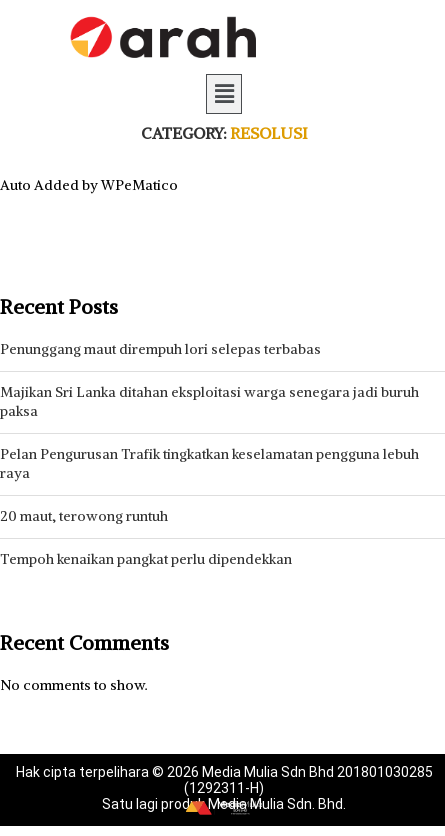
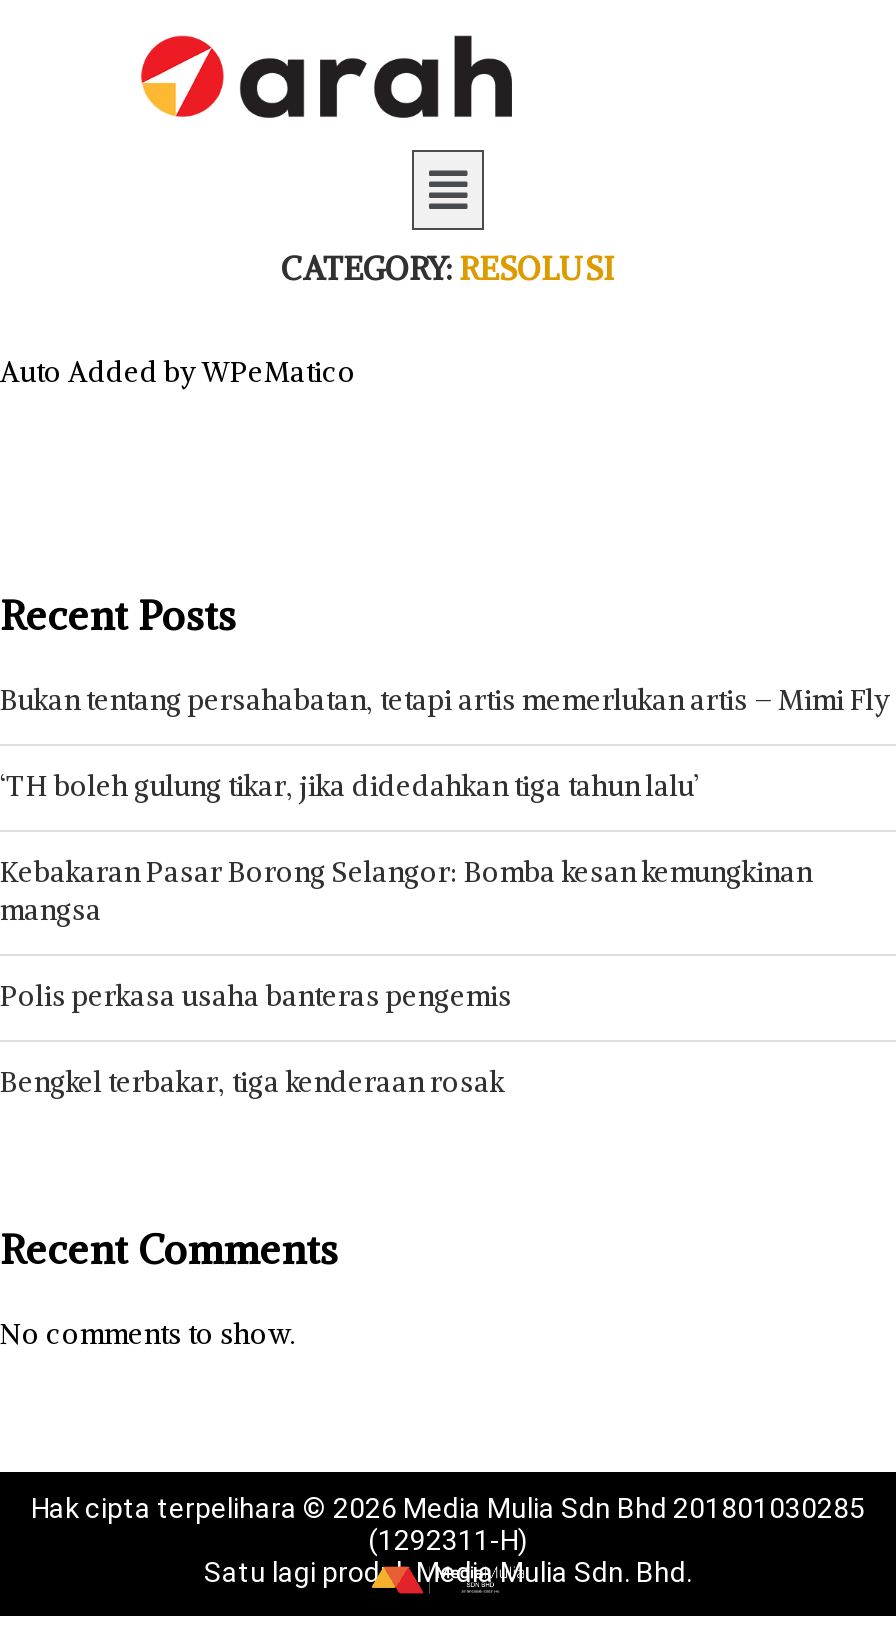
- Penunggang maut dirempuh lori selepas terbabas
+ Bukan tentang persahabatan, tetapi artis memerlukan artis – Mimi Fly

- Majikan Sri Lanka ditahan eksploitasi warga senegara jadi buruh
- paksa
+ ‘TH boleh gulung tikar, jika didedahkan tiga tahun lalu’

- Pelan Pengurusan Trafik tingkatkan keselamatan pengguna lebuh
- raya
+ Kebakaran Pasar Borong Selangor: Bomba kesan kemungkinan
+ mangsa

- 20 maut, terowong runtuh
+ Polis perkasa usaha banteras pengemis

- Tempoh kenaikan pangkat perlu dipendekkan
+ Bengkel terbakar, tiga kenderaan rosak
